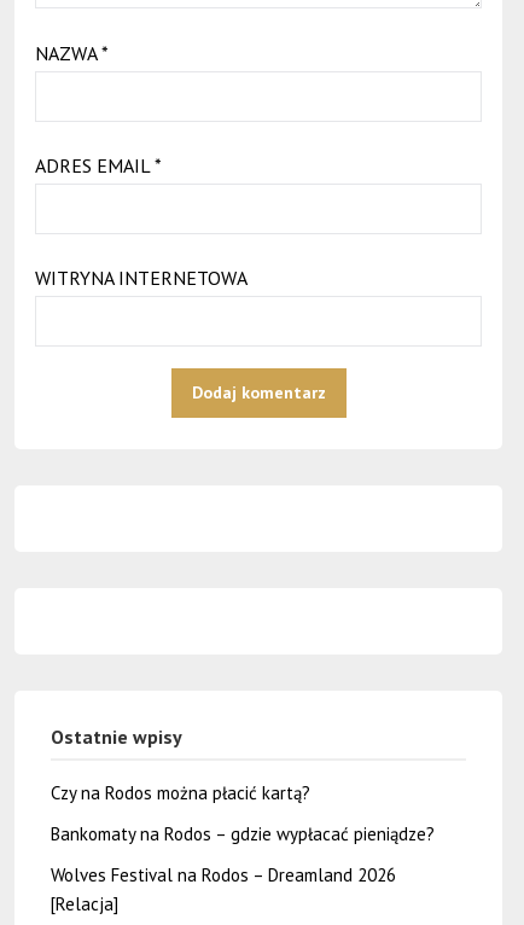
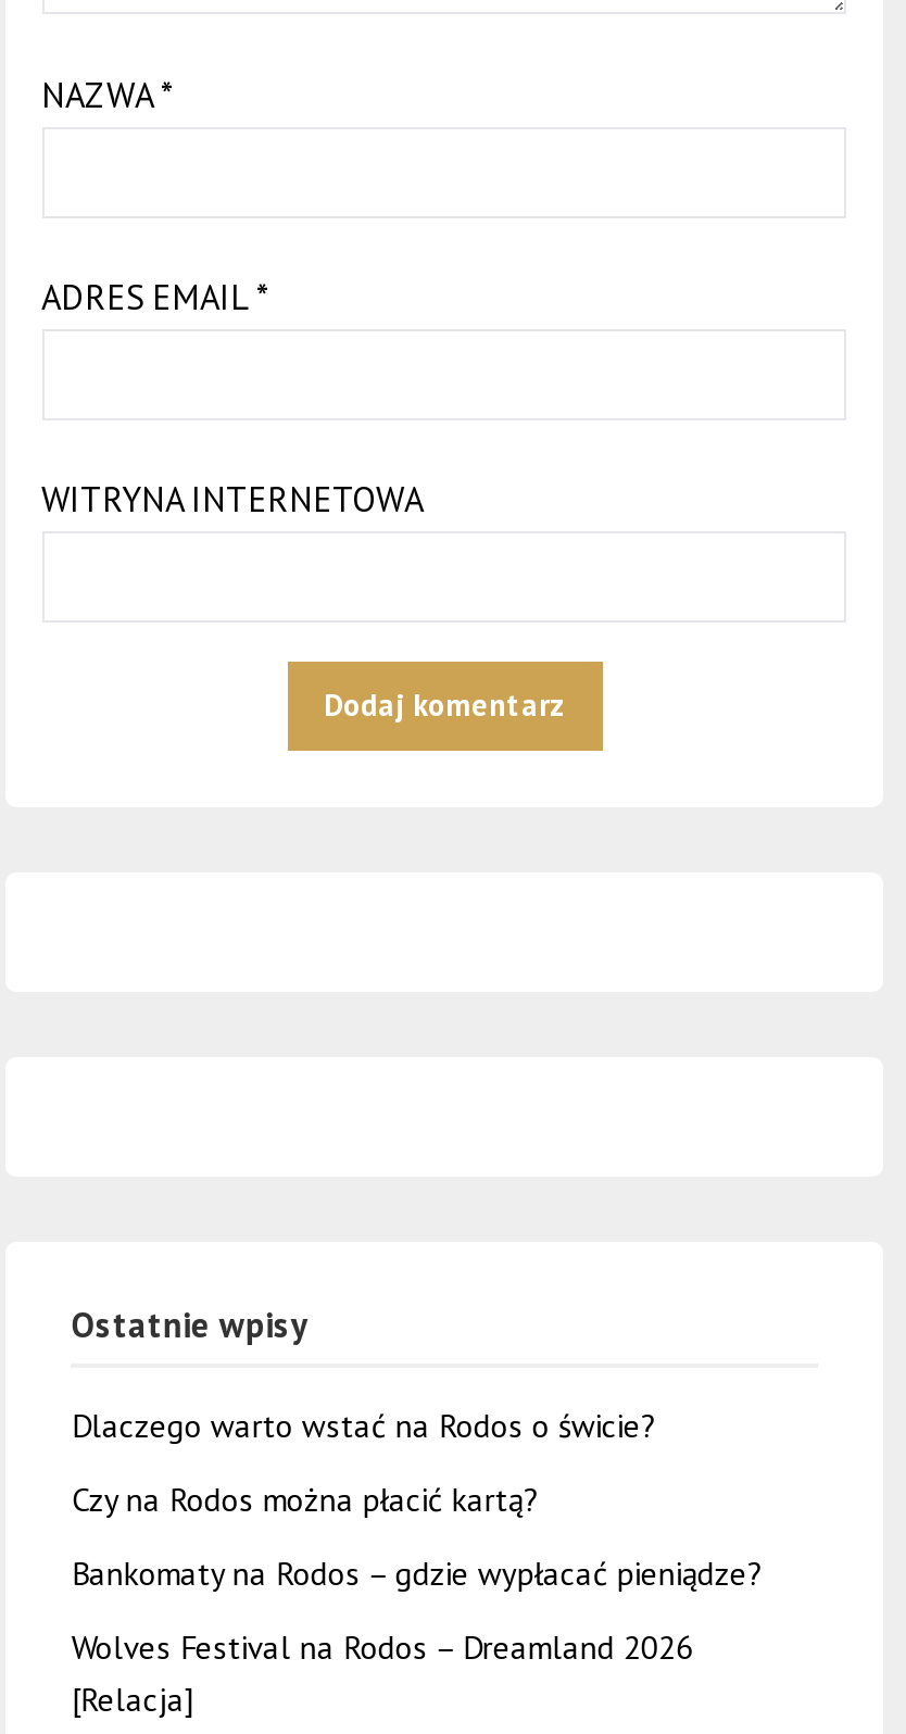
+ Dlaczego warto wstać na Rodos o świcie?
